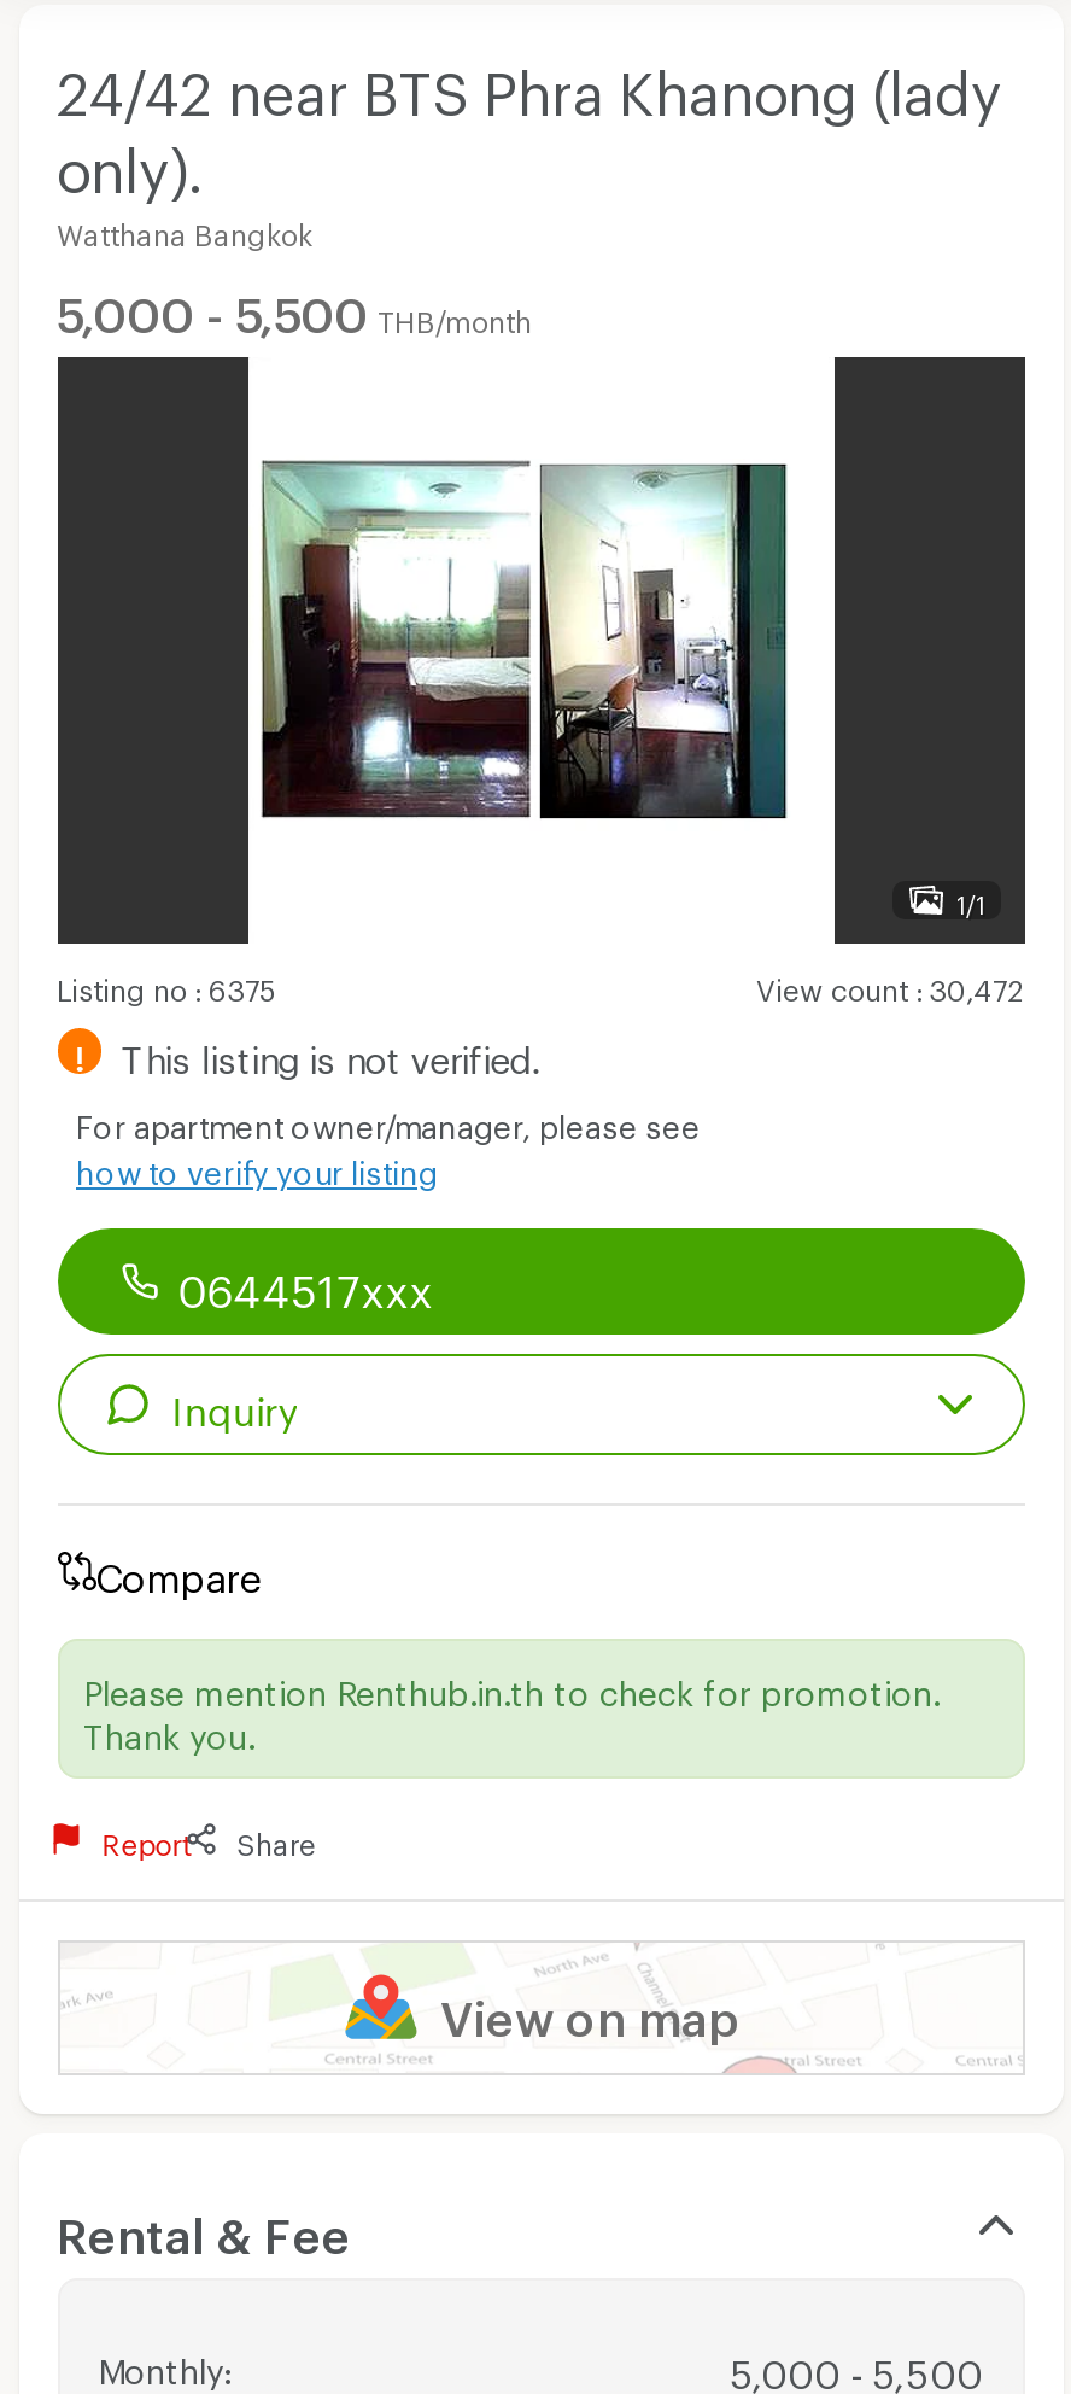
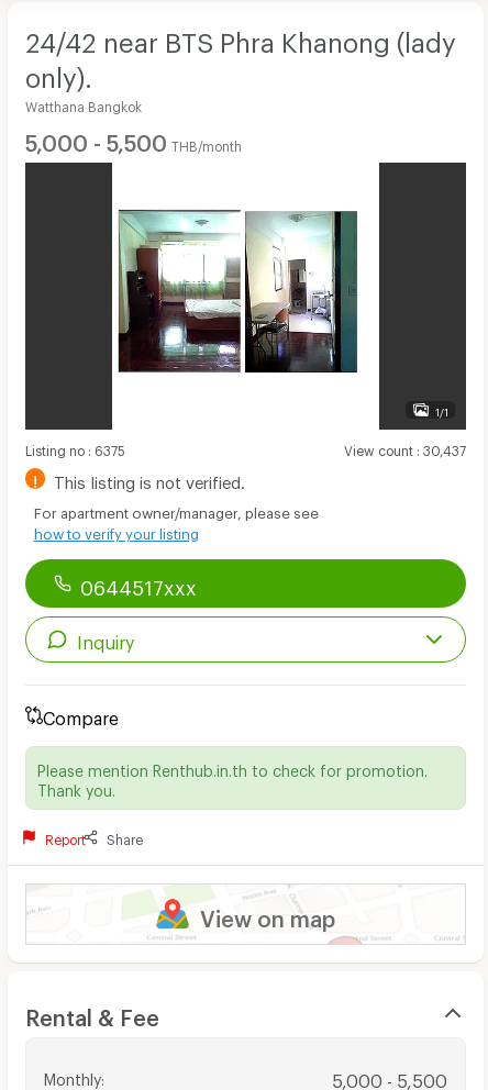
- View count: 30,472
+ View count: 30,437
